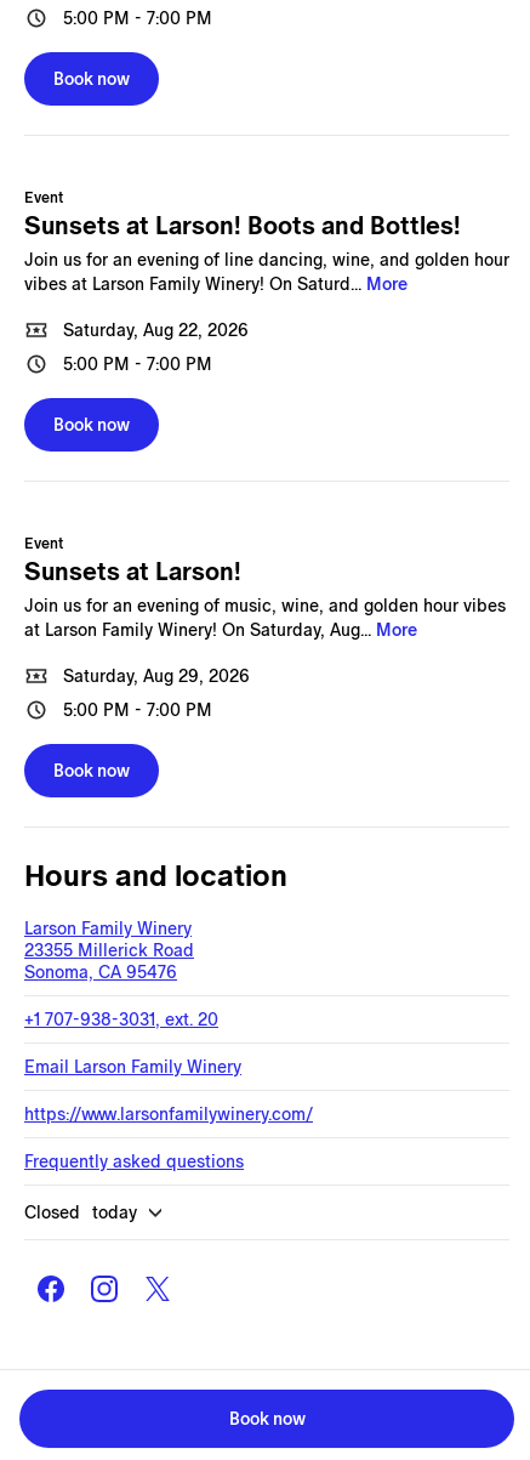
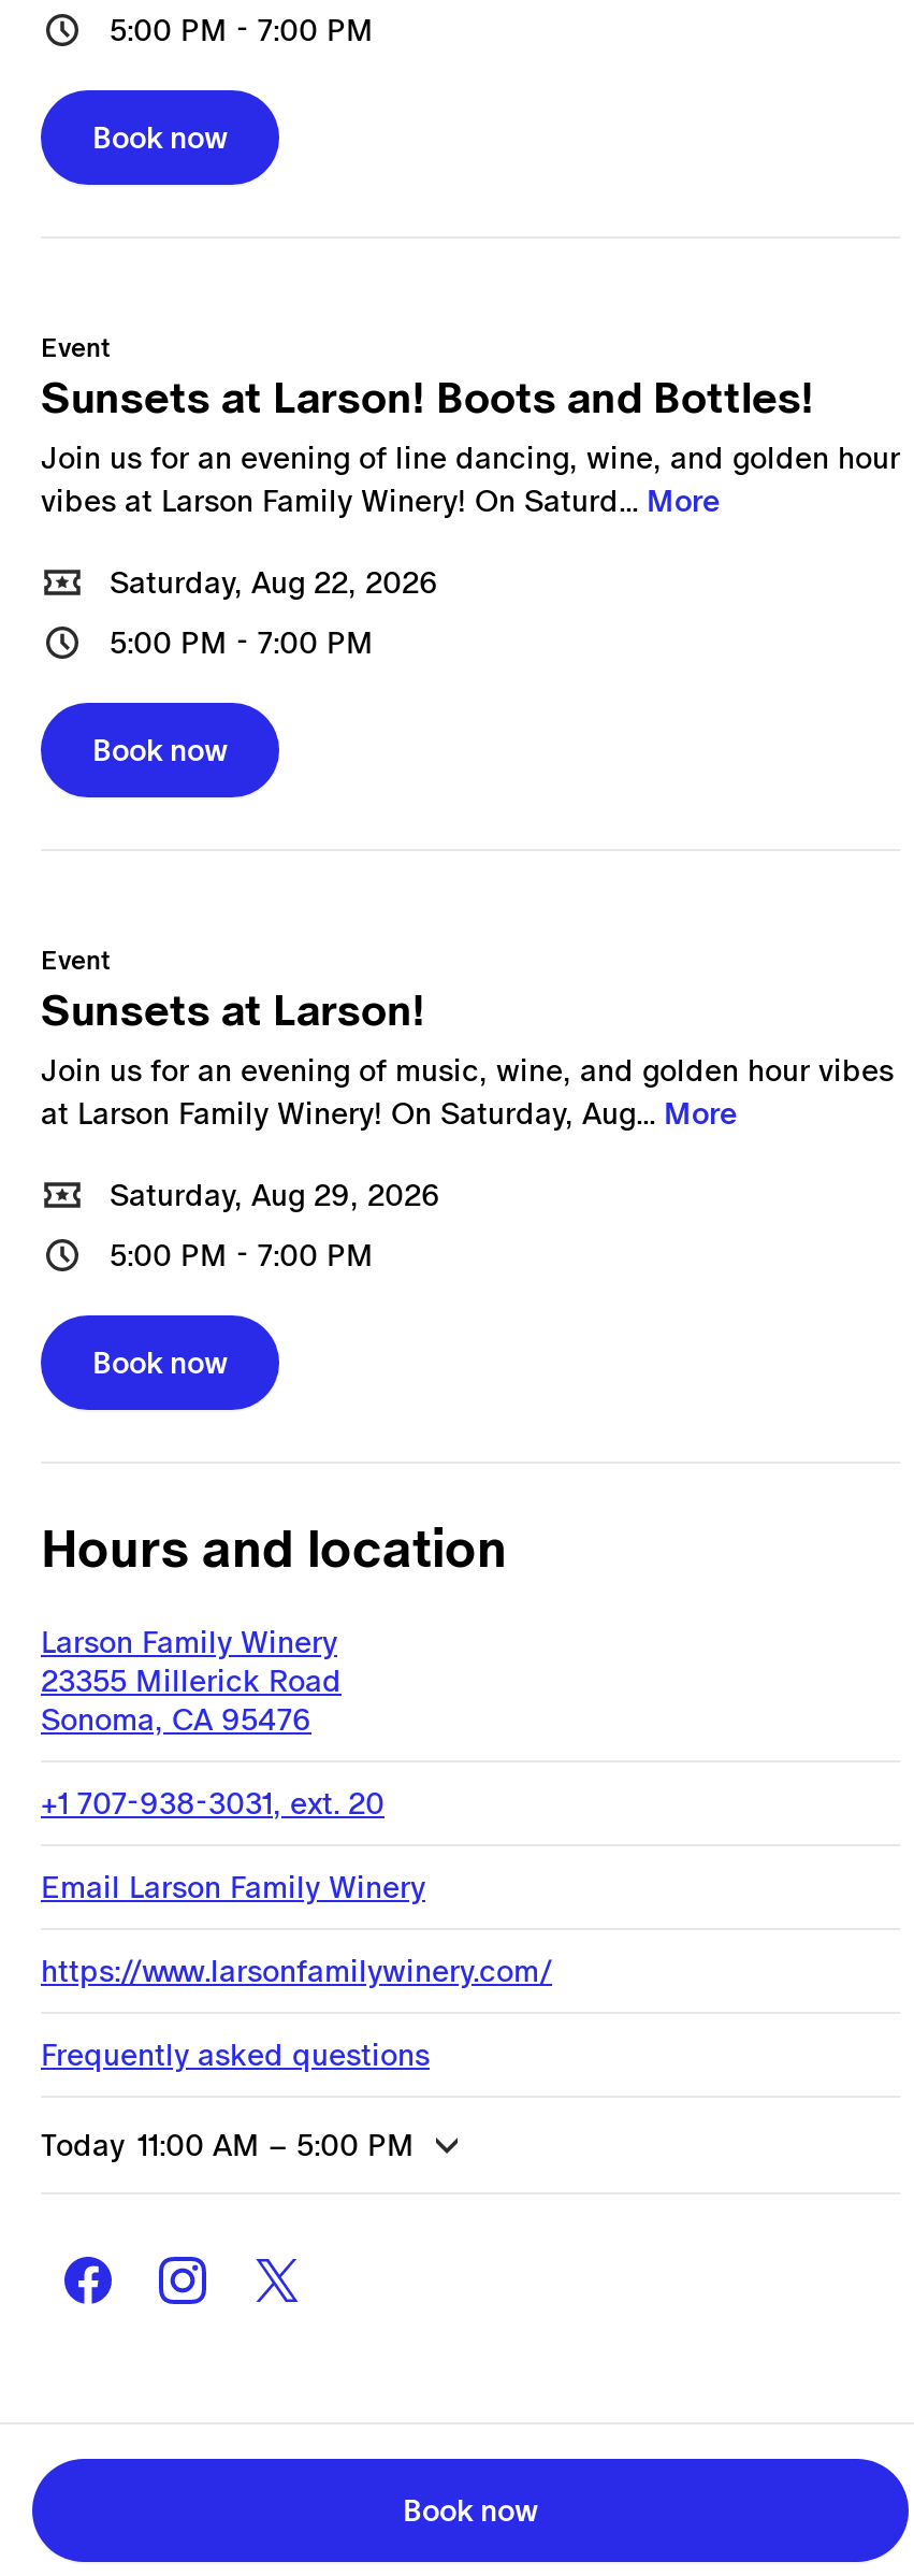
- Closed today
+ Today 11:00 AM – 5:00 PM
